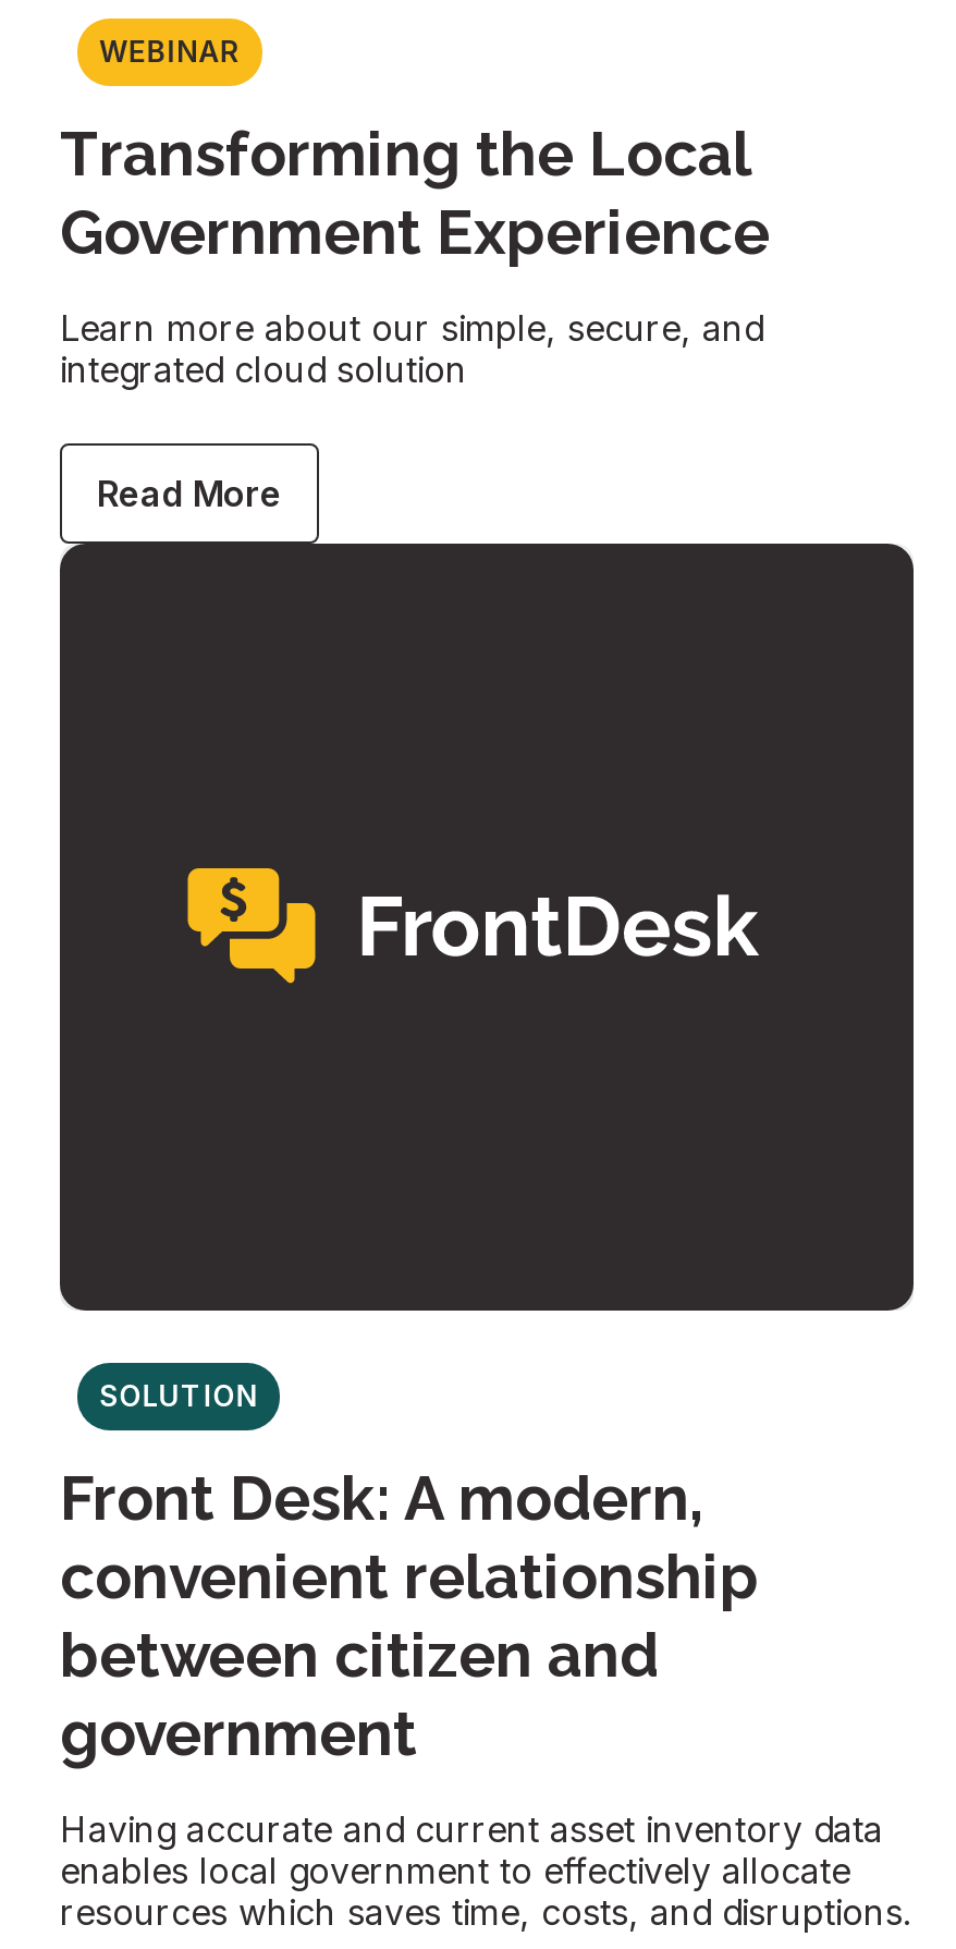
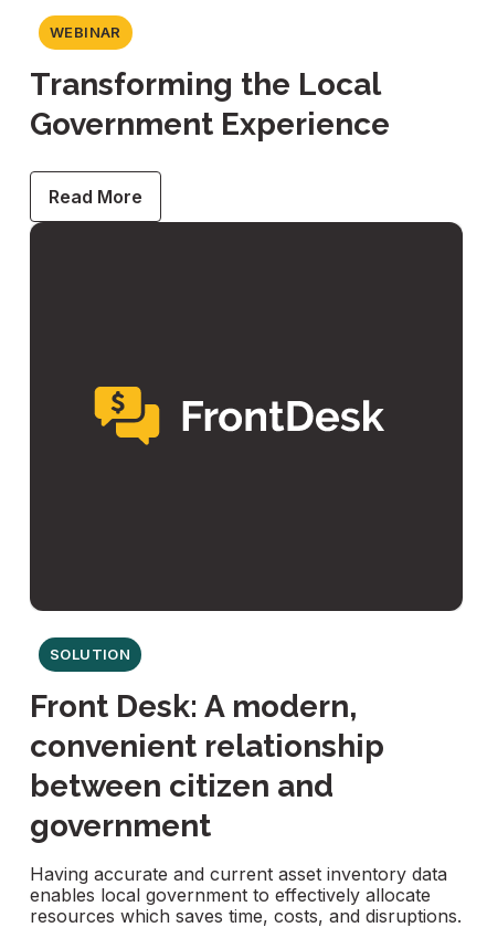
- Learn more about our simple, secure, and
- integrated cloud solution
